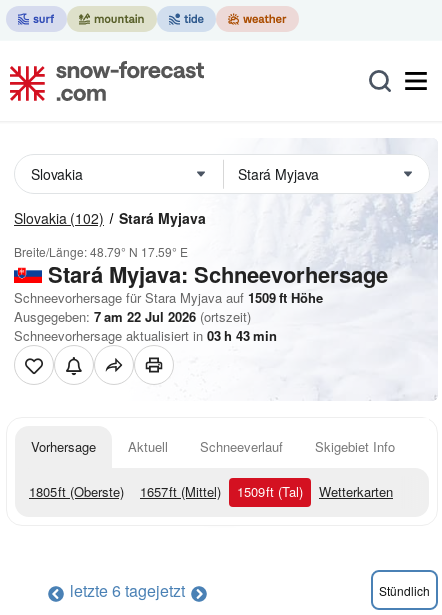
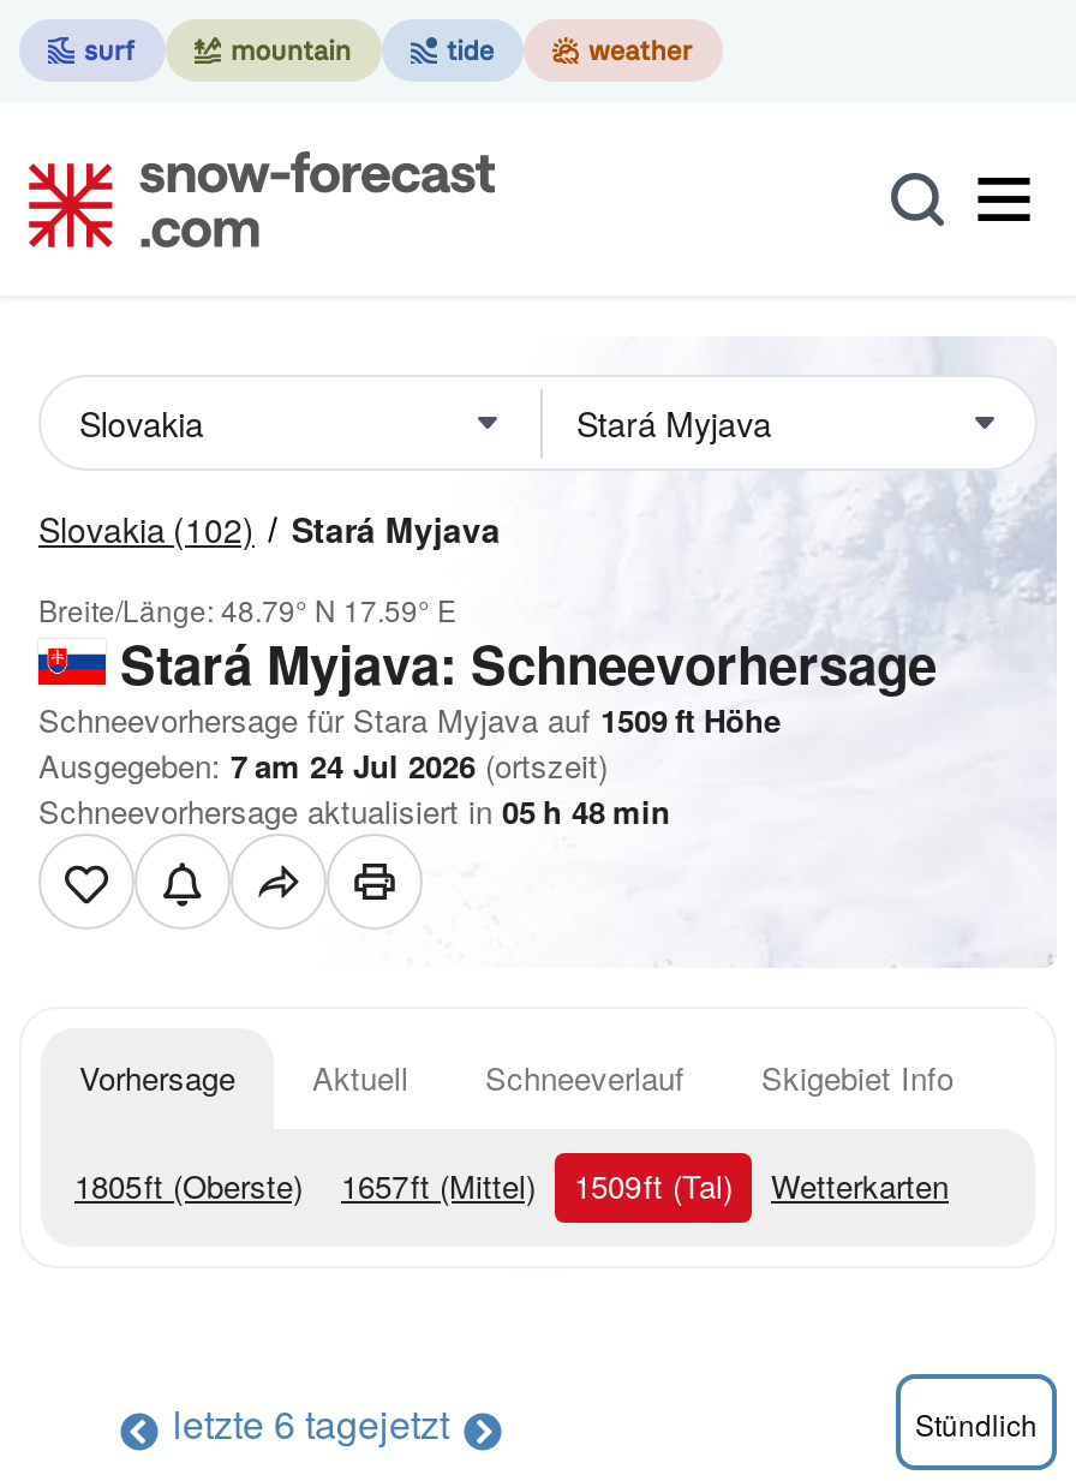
- Ausgegeben: 7 am 22 Jul 2026 (ortszeit)
+ Ausgegeben: 7 am 24 Jul 2026 (ortszeit)

- Schneevorhersage aktualisiert in 03 h 43 min
+ Schneevorhersage aktualisiert in 05 h 48 min
